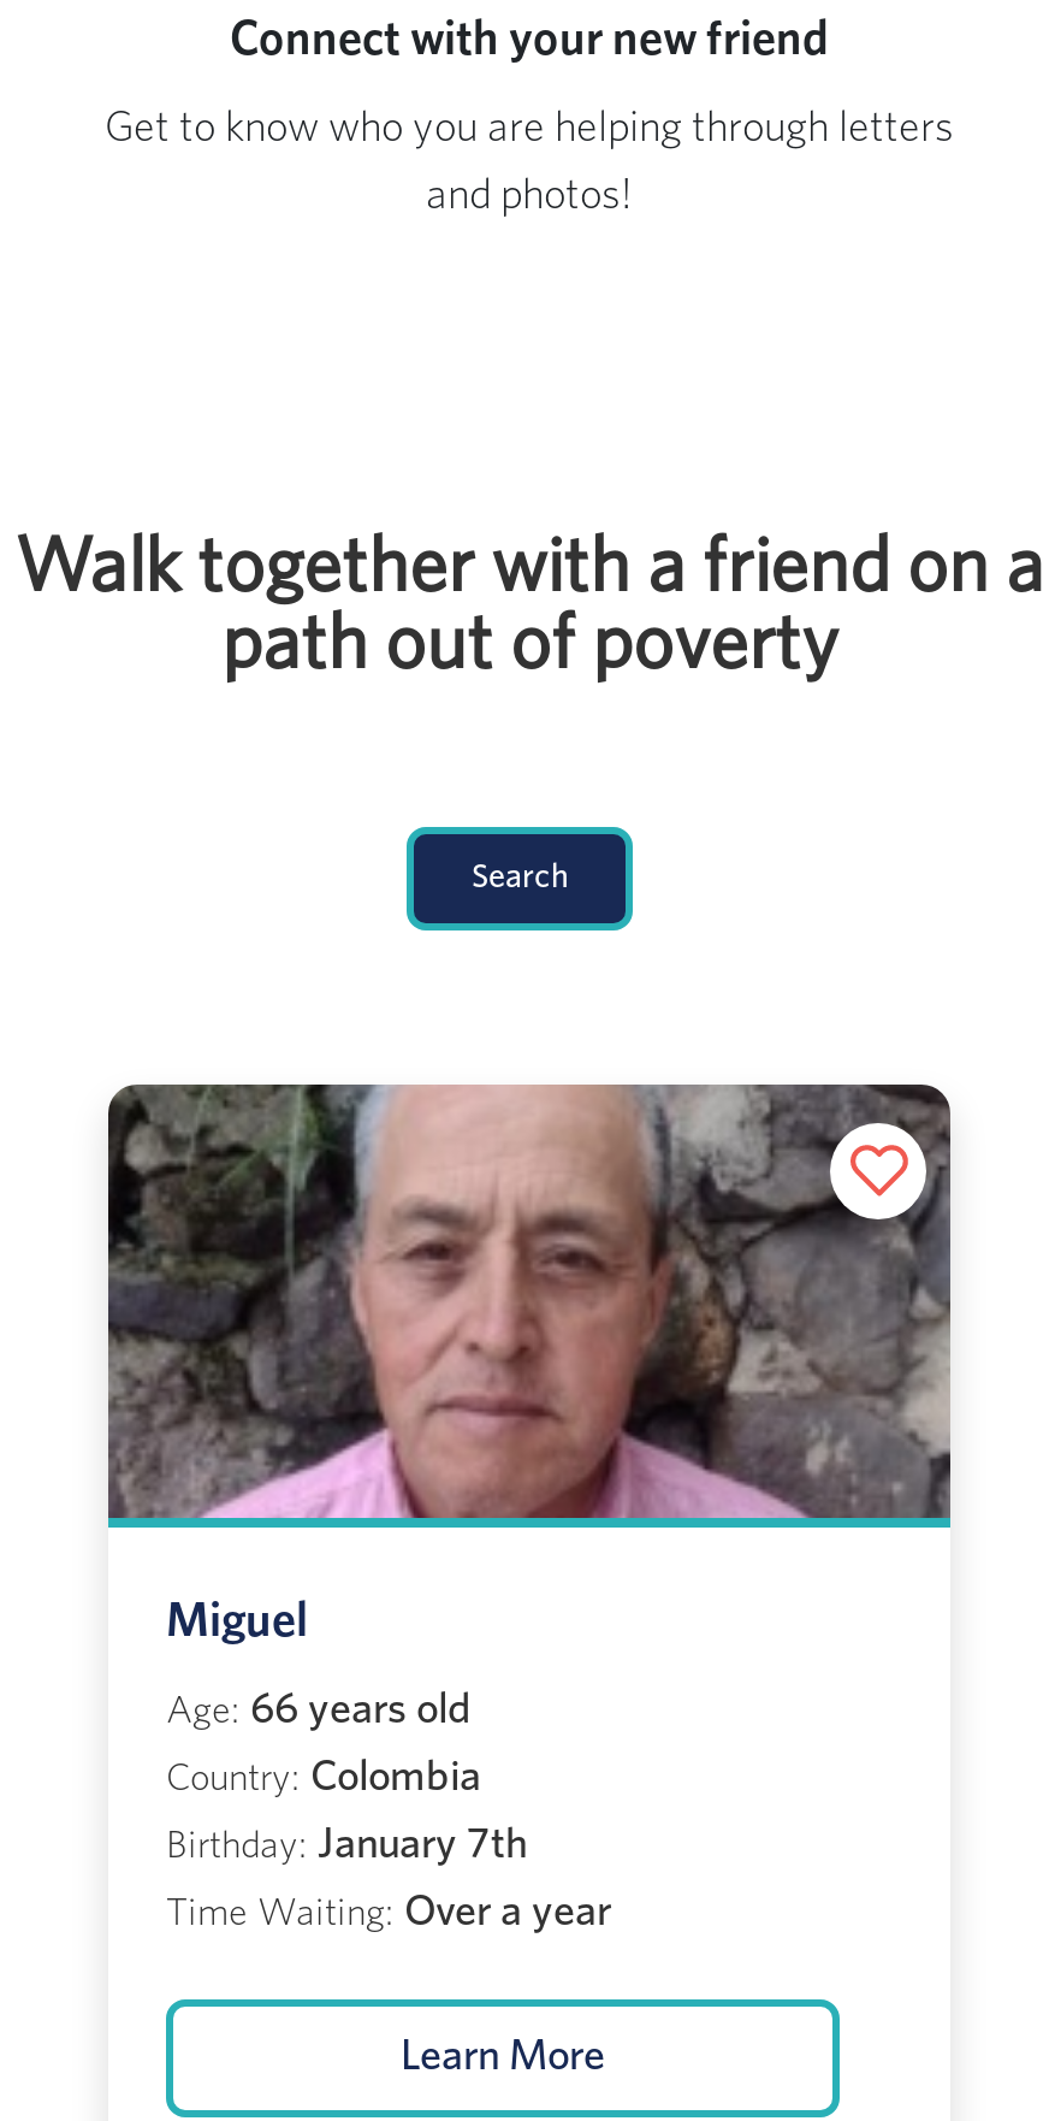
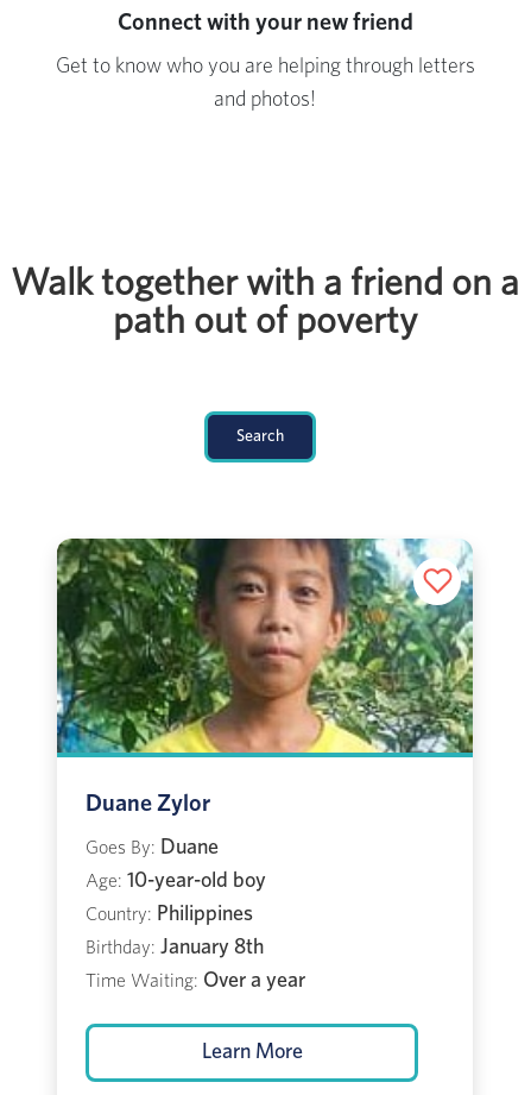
- [image]
- Miguel
- Age: 66 years old
- Country: Colombia
- Birthday: January 7th
+ [image]
+ Duane Zylor
+ Goes By: Duane
+ Age: 10-year-old boy
+ Country: Philippines
+ Birthday: January 8th
